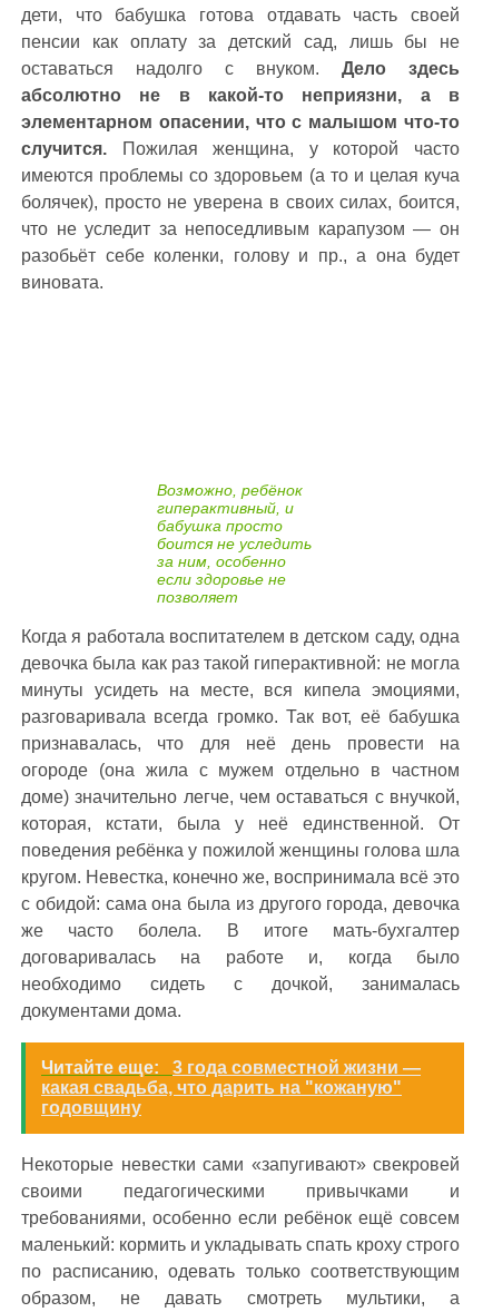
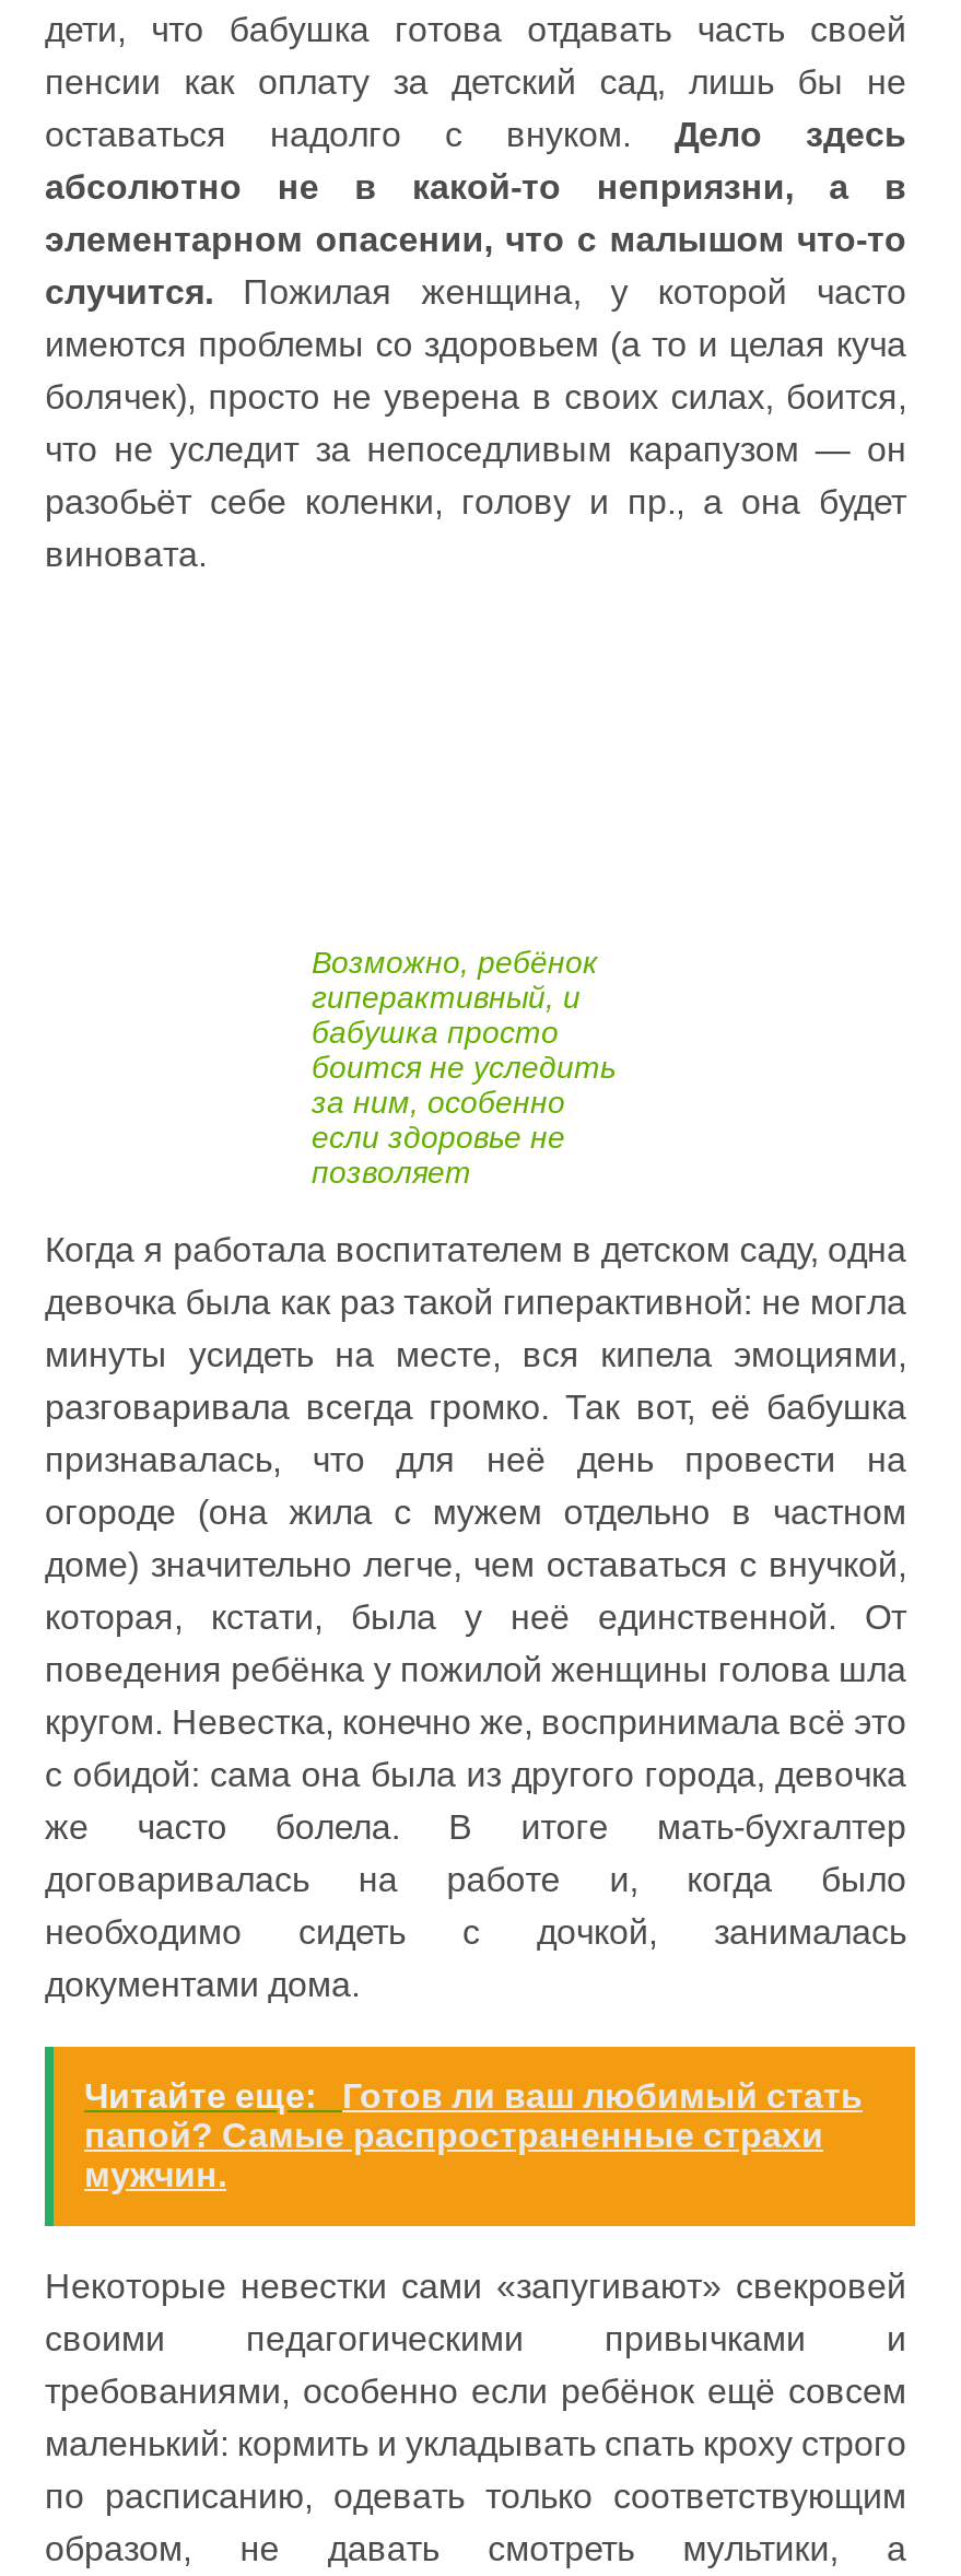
- Читайте еще: 3 года совместной жизни —
- какая свадьба, что дарить на "кожаную"
- годовщину
+ Читайте еще: Готов ли ваш любимый стать
+ папой? Самые распространенные страхи
+ мужчин.
